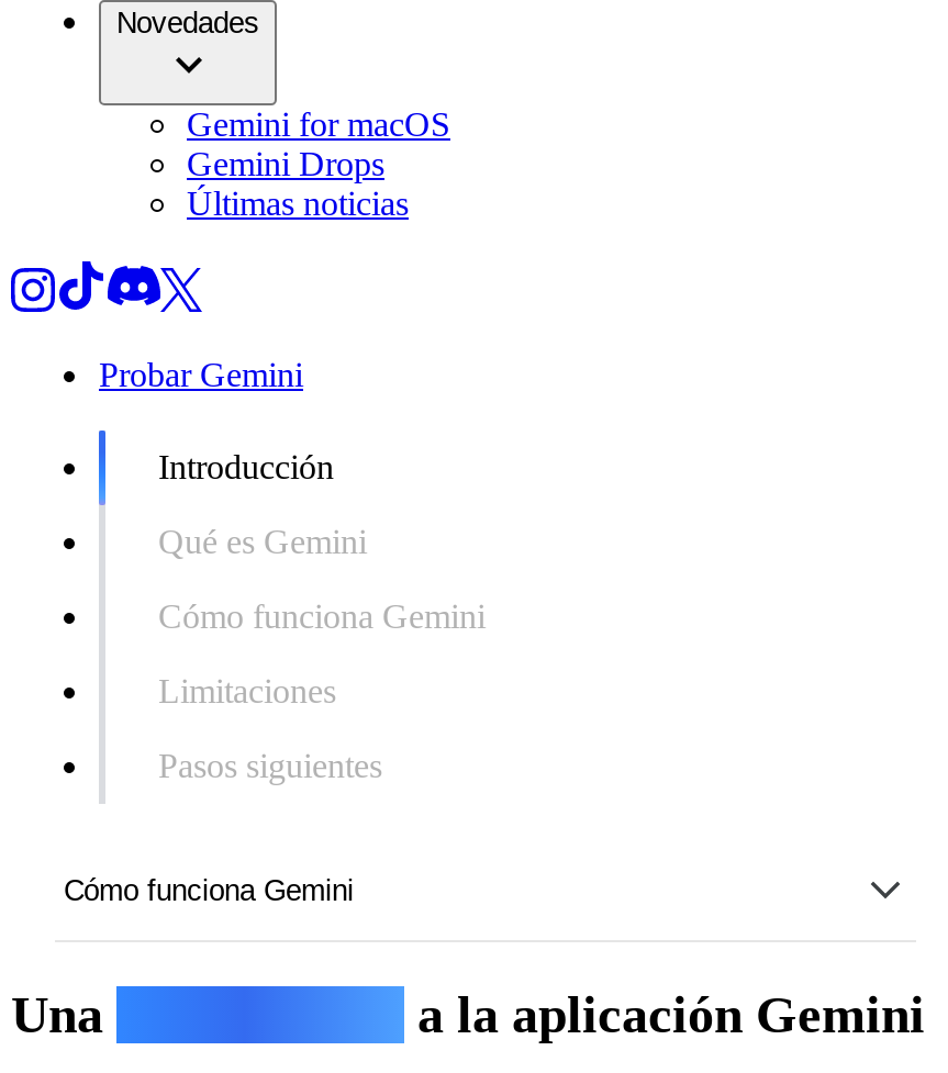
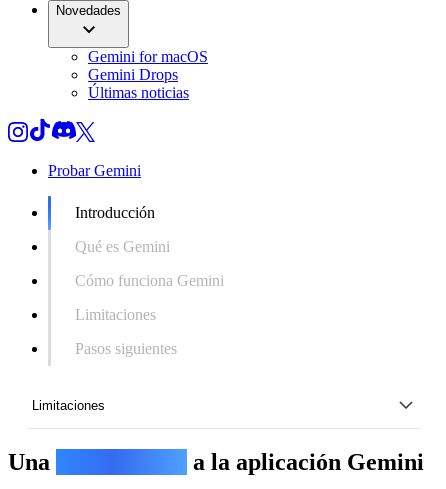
- Cómo funciona Gemini
+ Limitaciones
